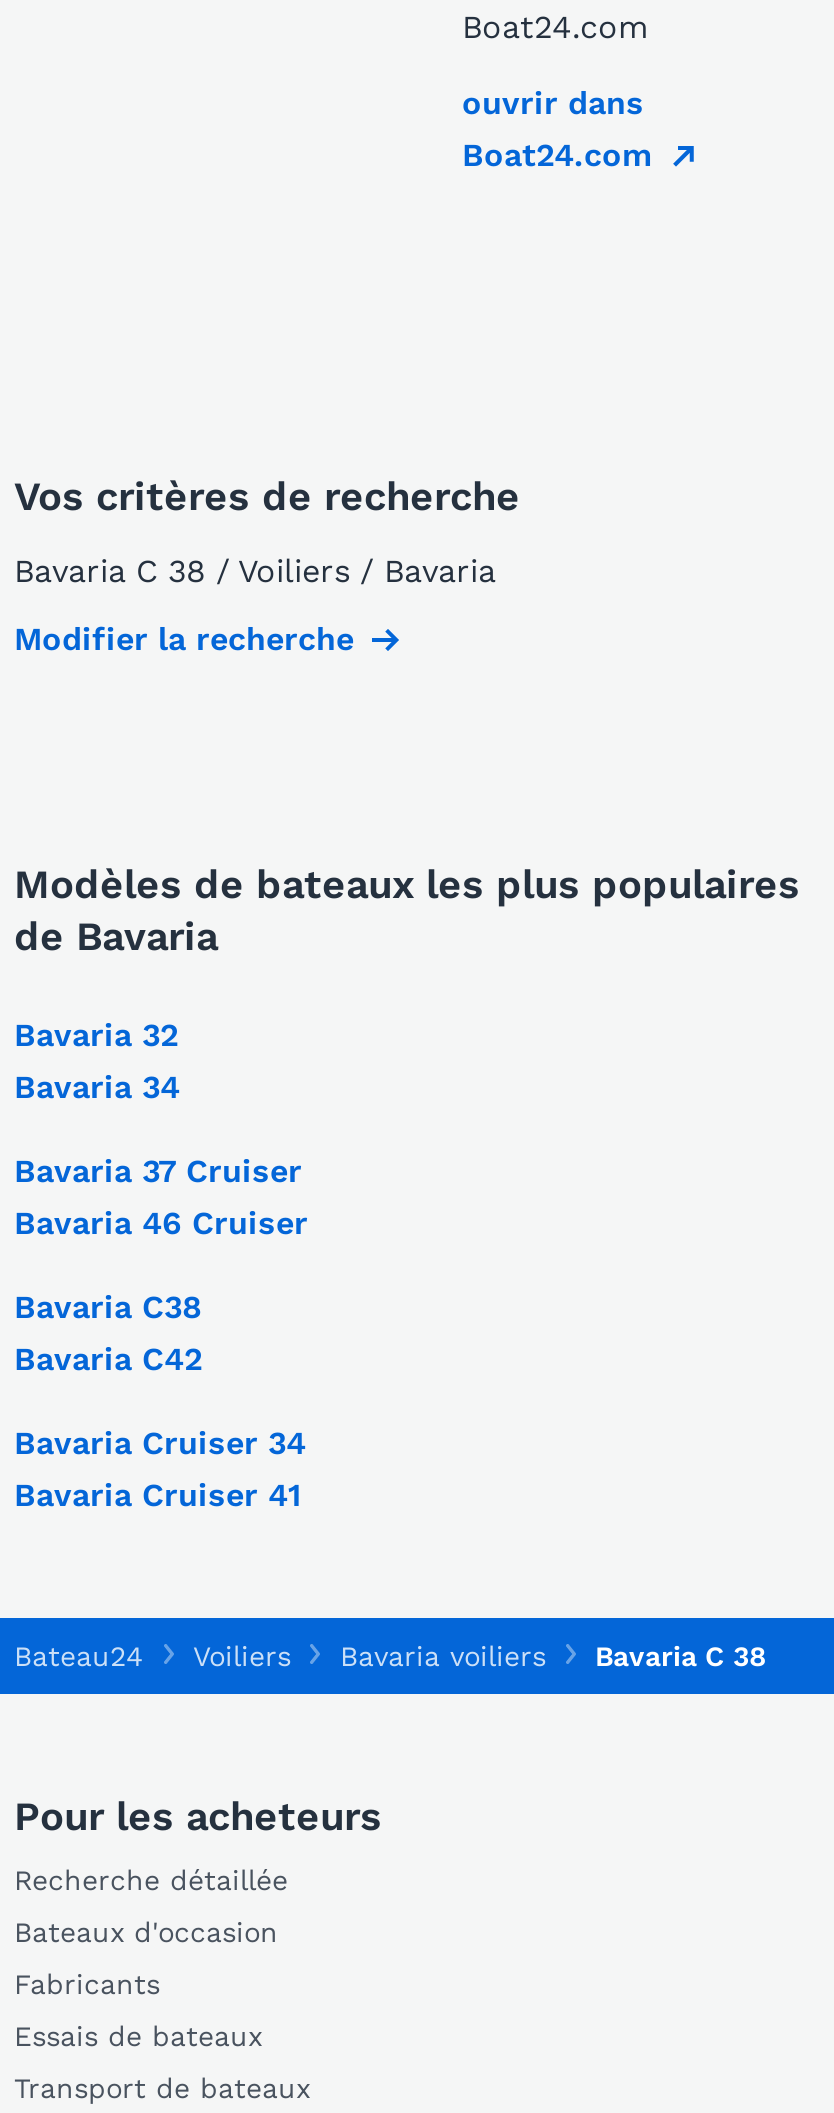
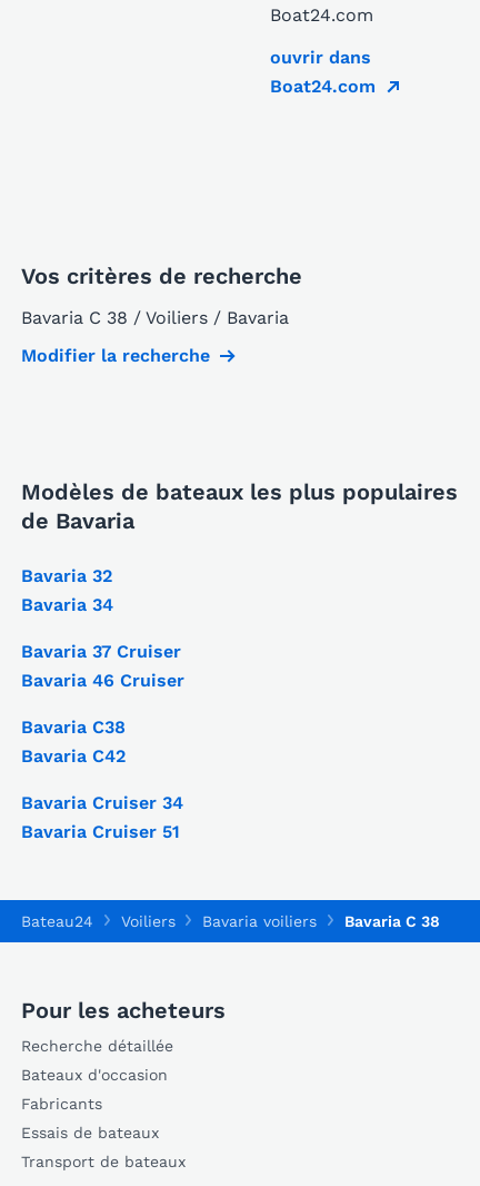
- Bavaria Cruiser 41
+ Bavaria Cruiser 51
